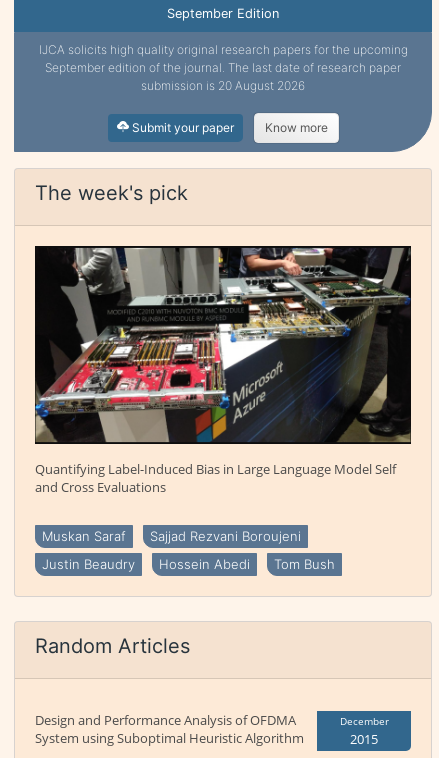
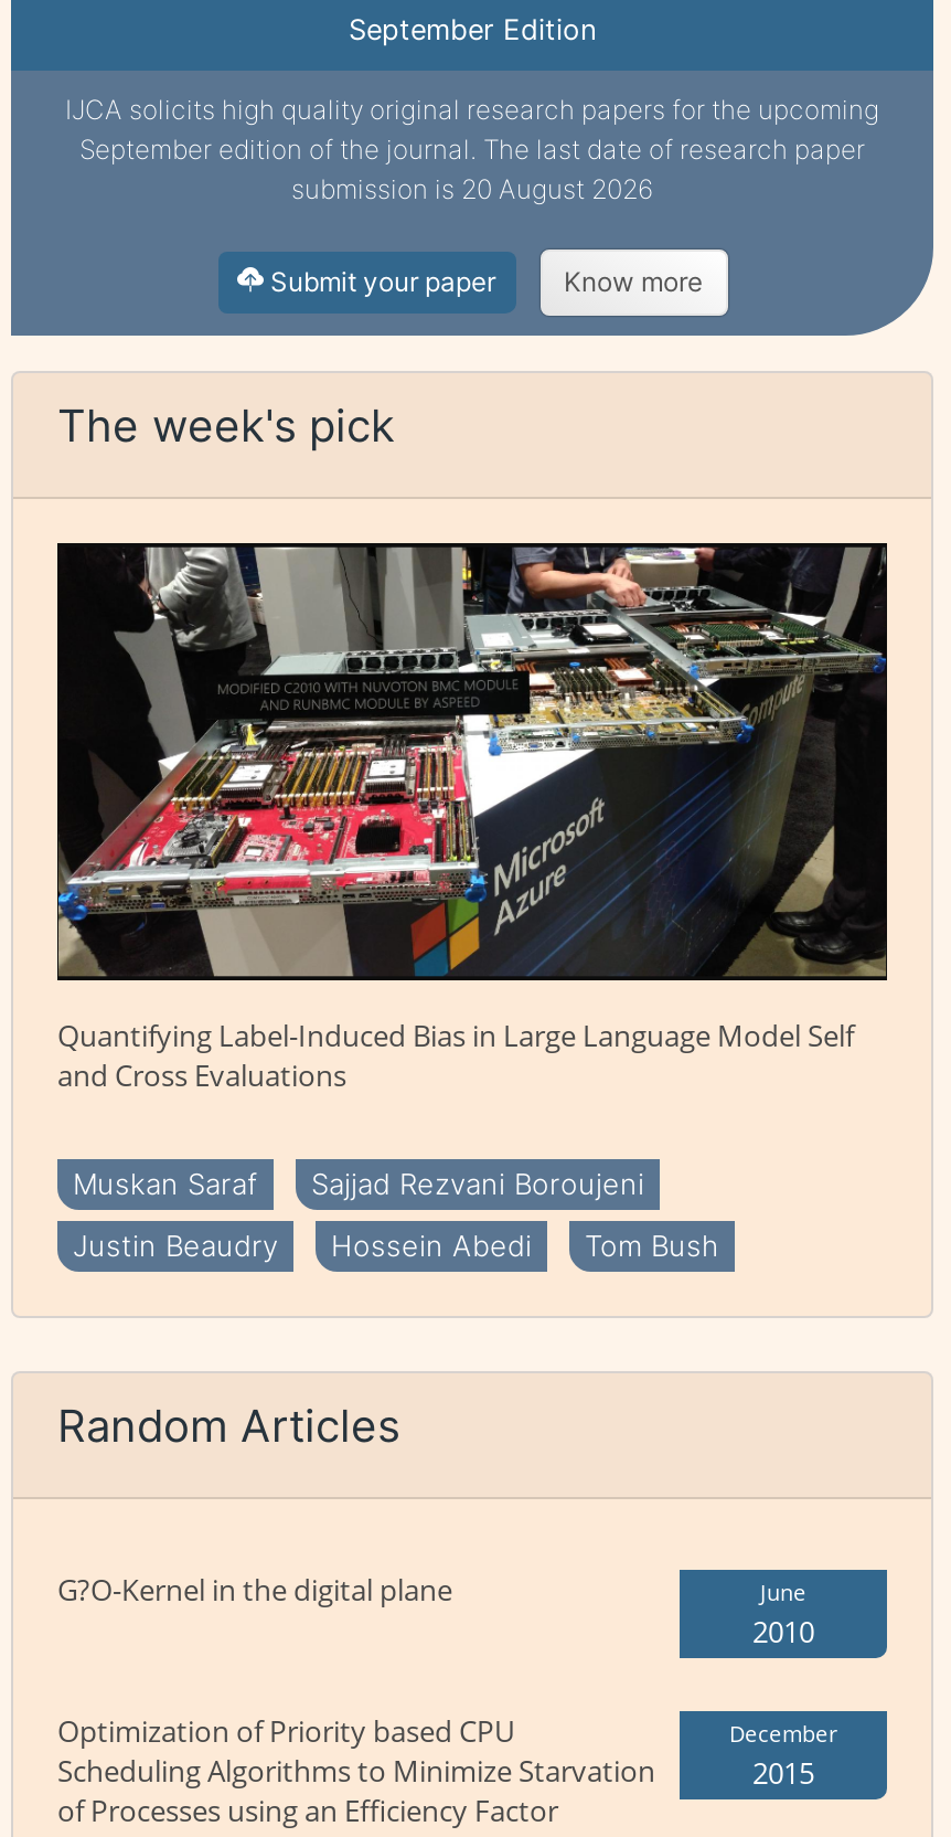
- Design and Performance Analysis of OFDMA
- System using Suboptimal Heuristic Algorithm
+ G?O-Kernel in the digital plane
+ June
+ 2010
+ Optimization of Priority based CPU
+ Scheduling Algorithms to Minimize Starvation
+ of Processes using an Efficiency Factor
